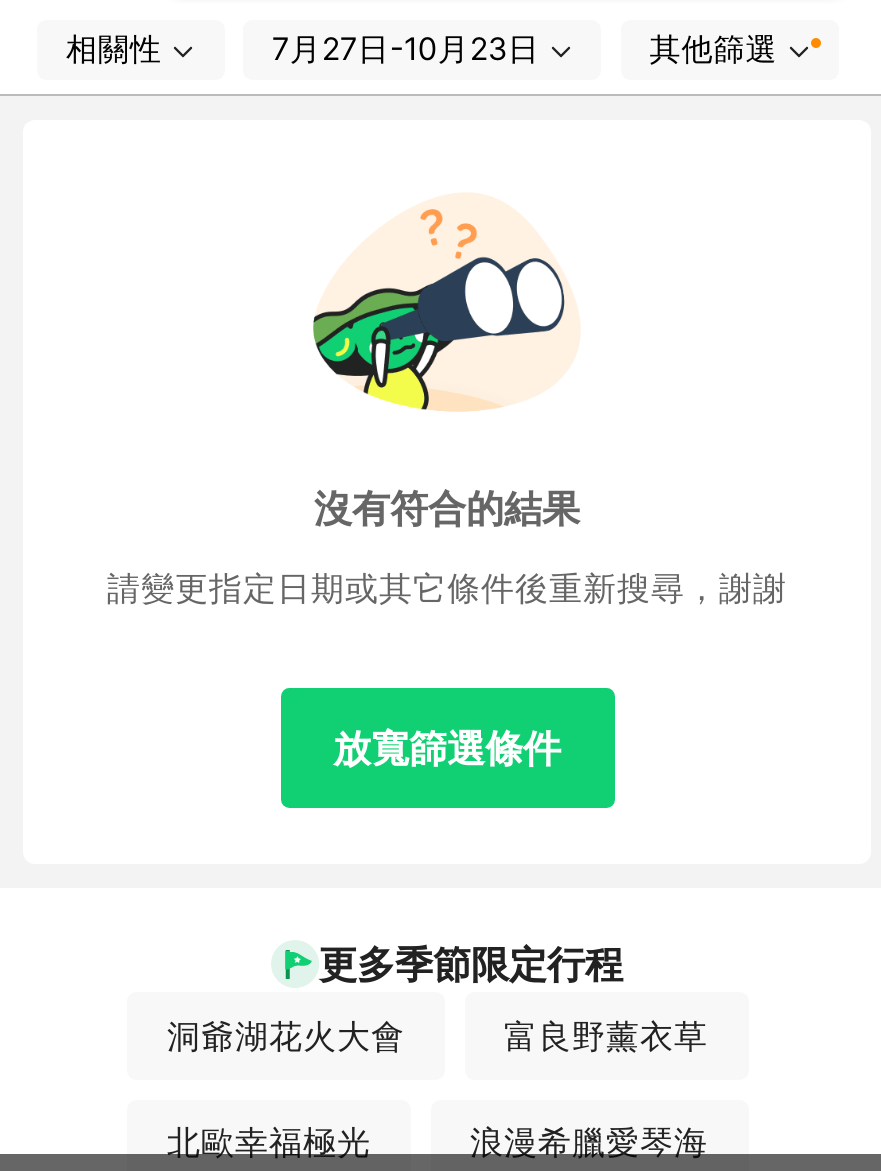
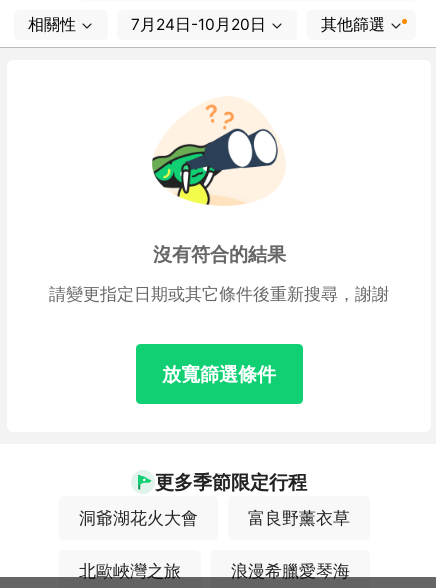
- 7月27日-10月23日
+ 7月24日-10月20日

- 北歐幸福極光
+ 北歐峽灣之旅
